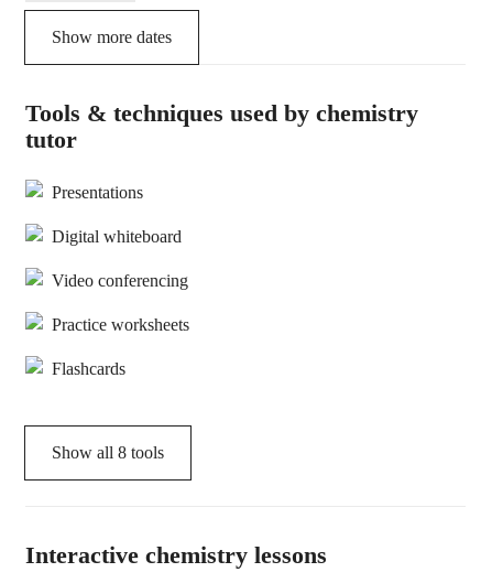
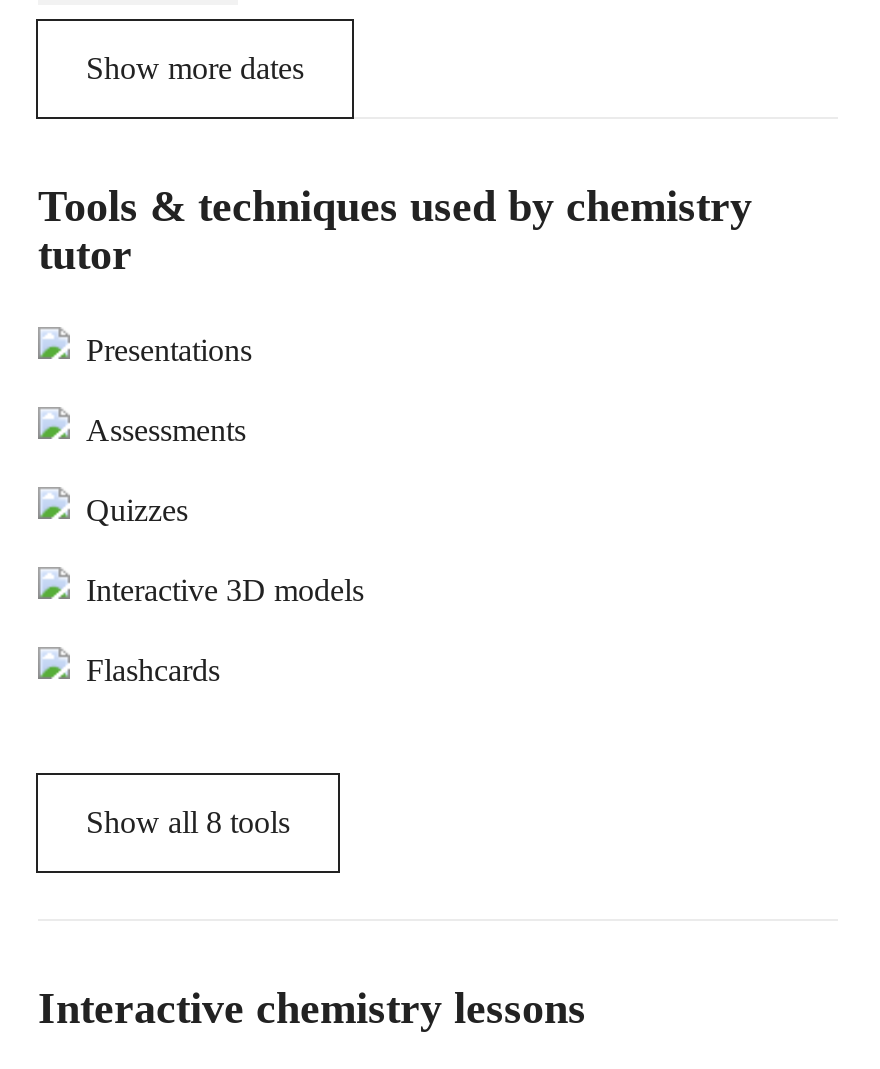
- Digital whiteboard
+ Assessments

- Video conferencing
+ Quizzes

- Practice worksheets
+ Interactive 3D models
